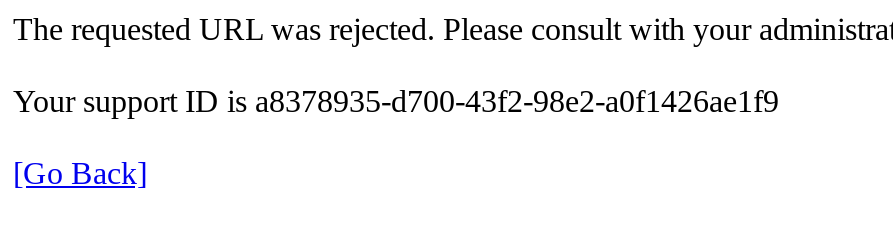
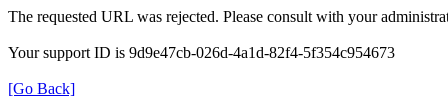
- Your support ID is a8378935-d700-43f2-98e2-a0f1426ae1f9
+ Your support ID is 9d9e47cb-026d-4a1d-82f4-5f354c954673
